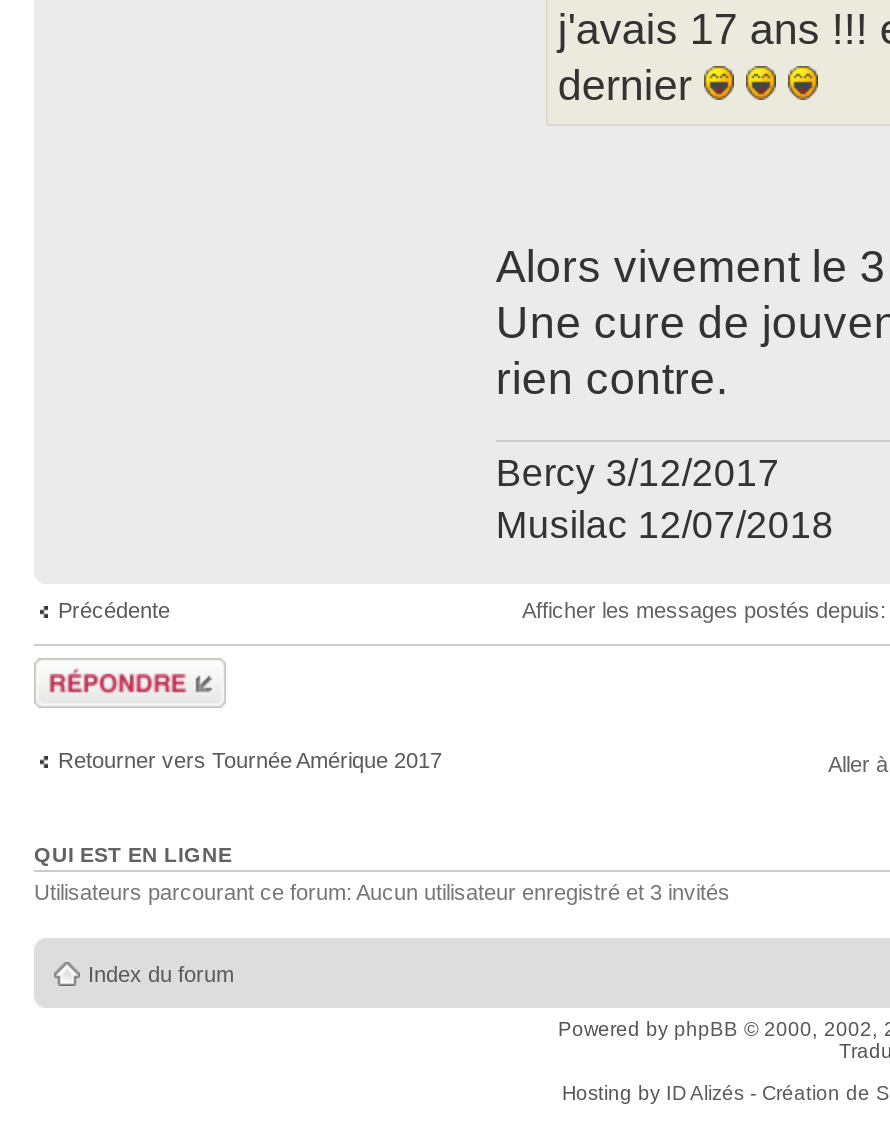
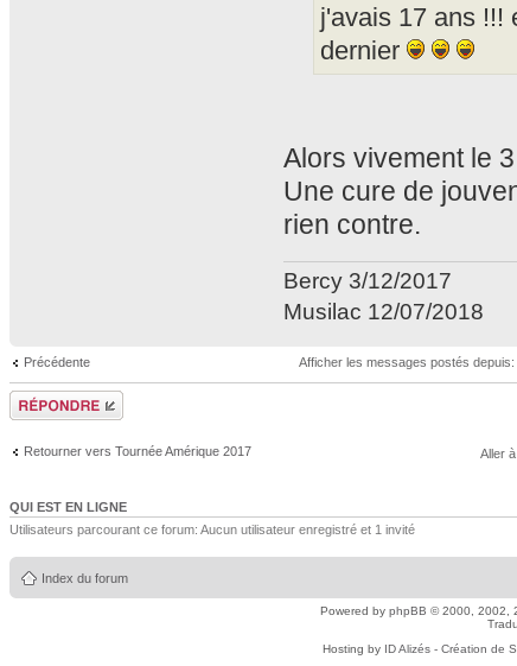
- Utilisateurs parcourant ce forum: Aucun utilisateur enregistré et 3 invités
+ Utilisateurs parcourant ce forum: Aucun utilisateur enregistré et 1 invité
